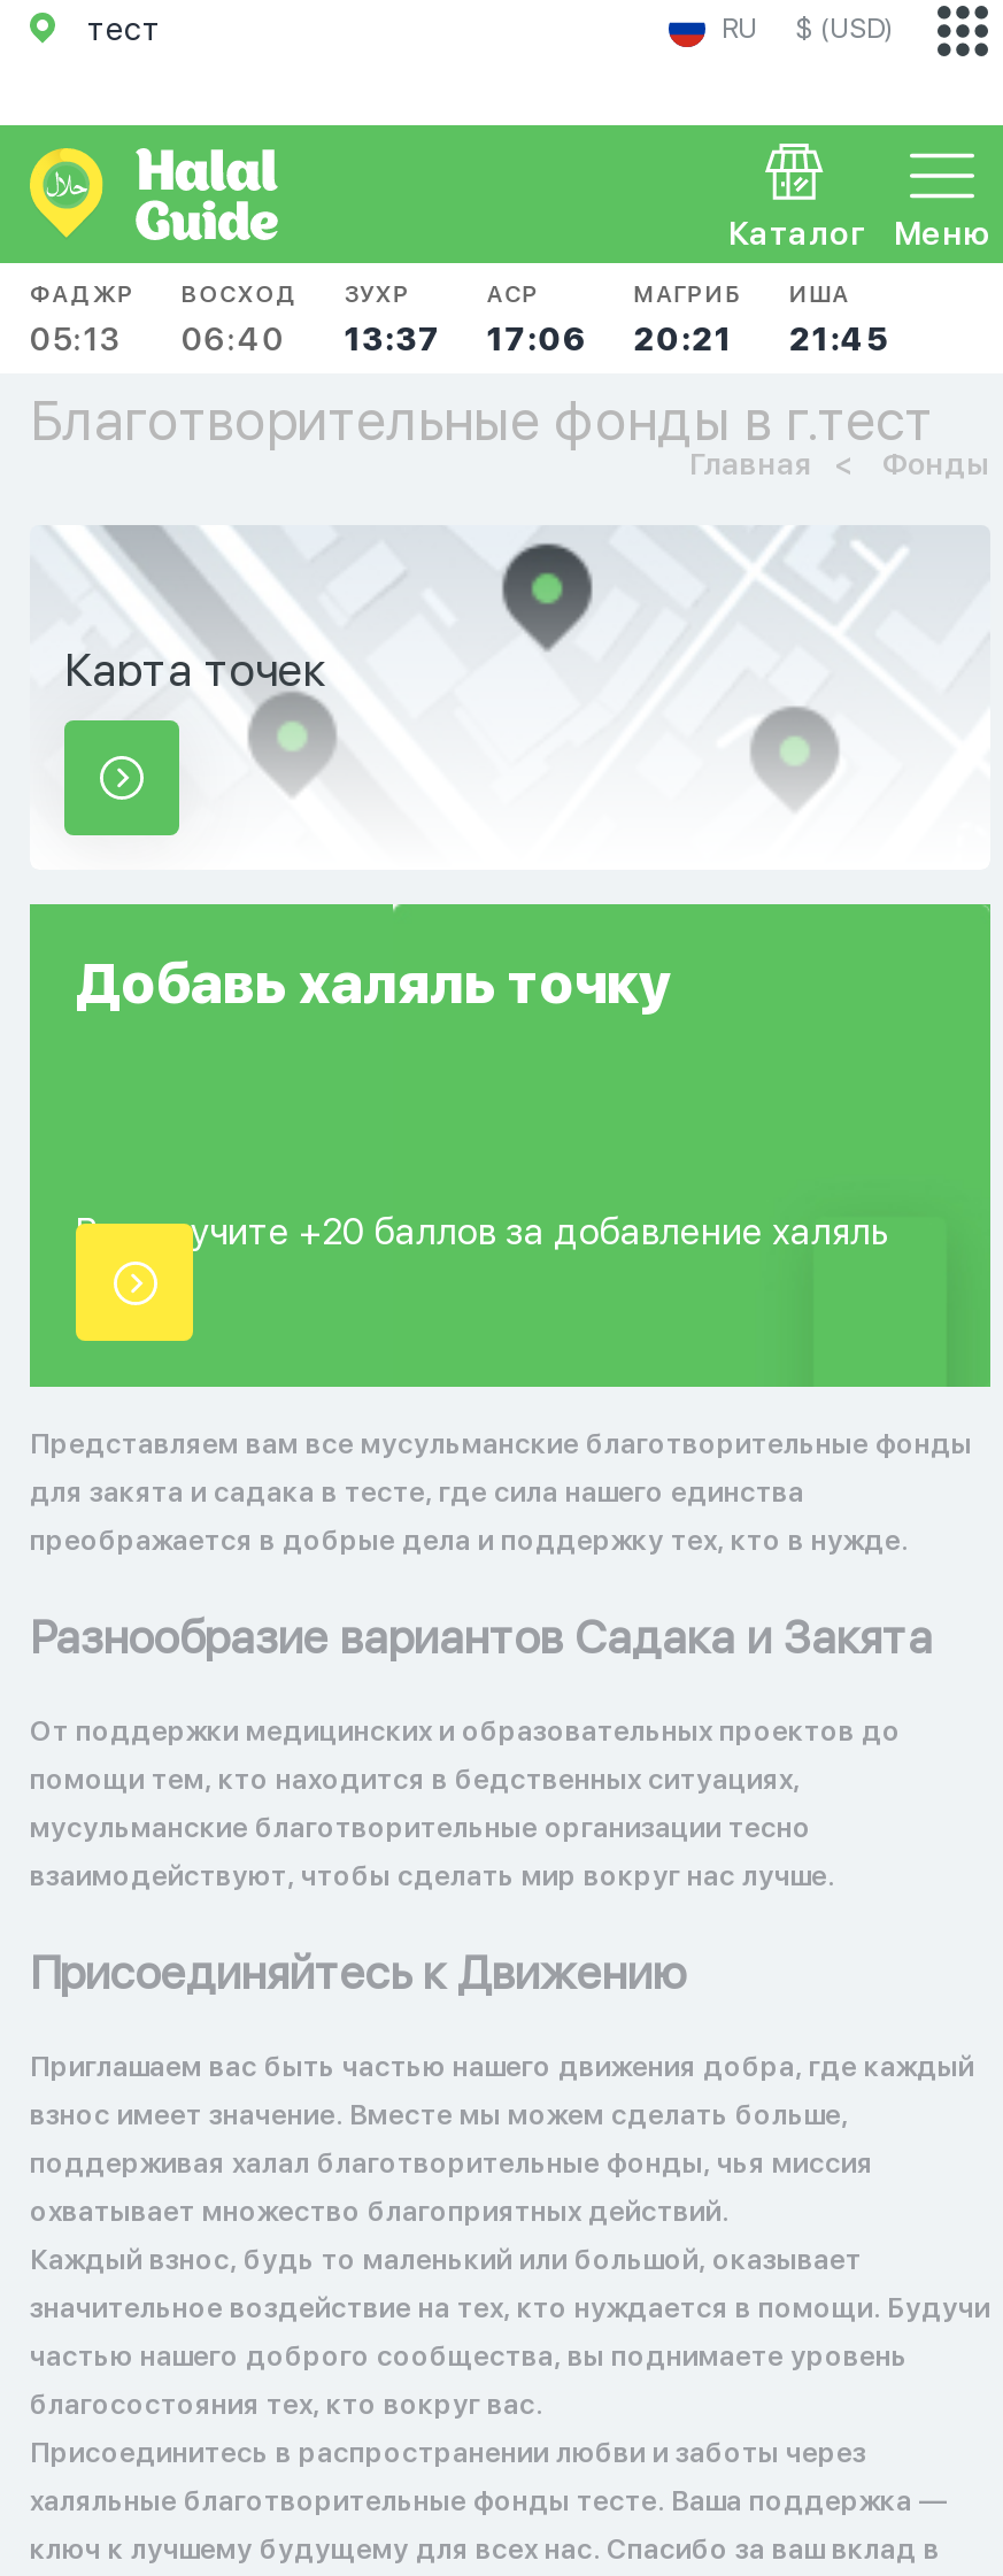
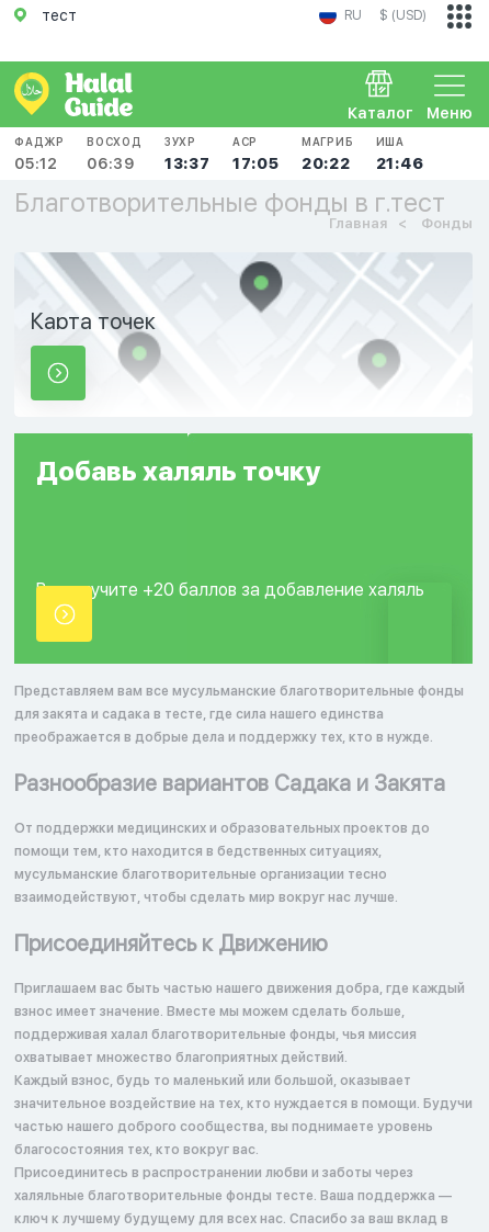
- 05:13
+ 05:12

- 06:40
+ 06:39

- 17:06
+ 17:05

- 20:21
+ 20:22

- 21:45
+ 21:46
